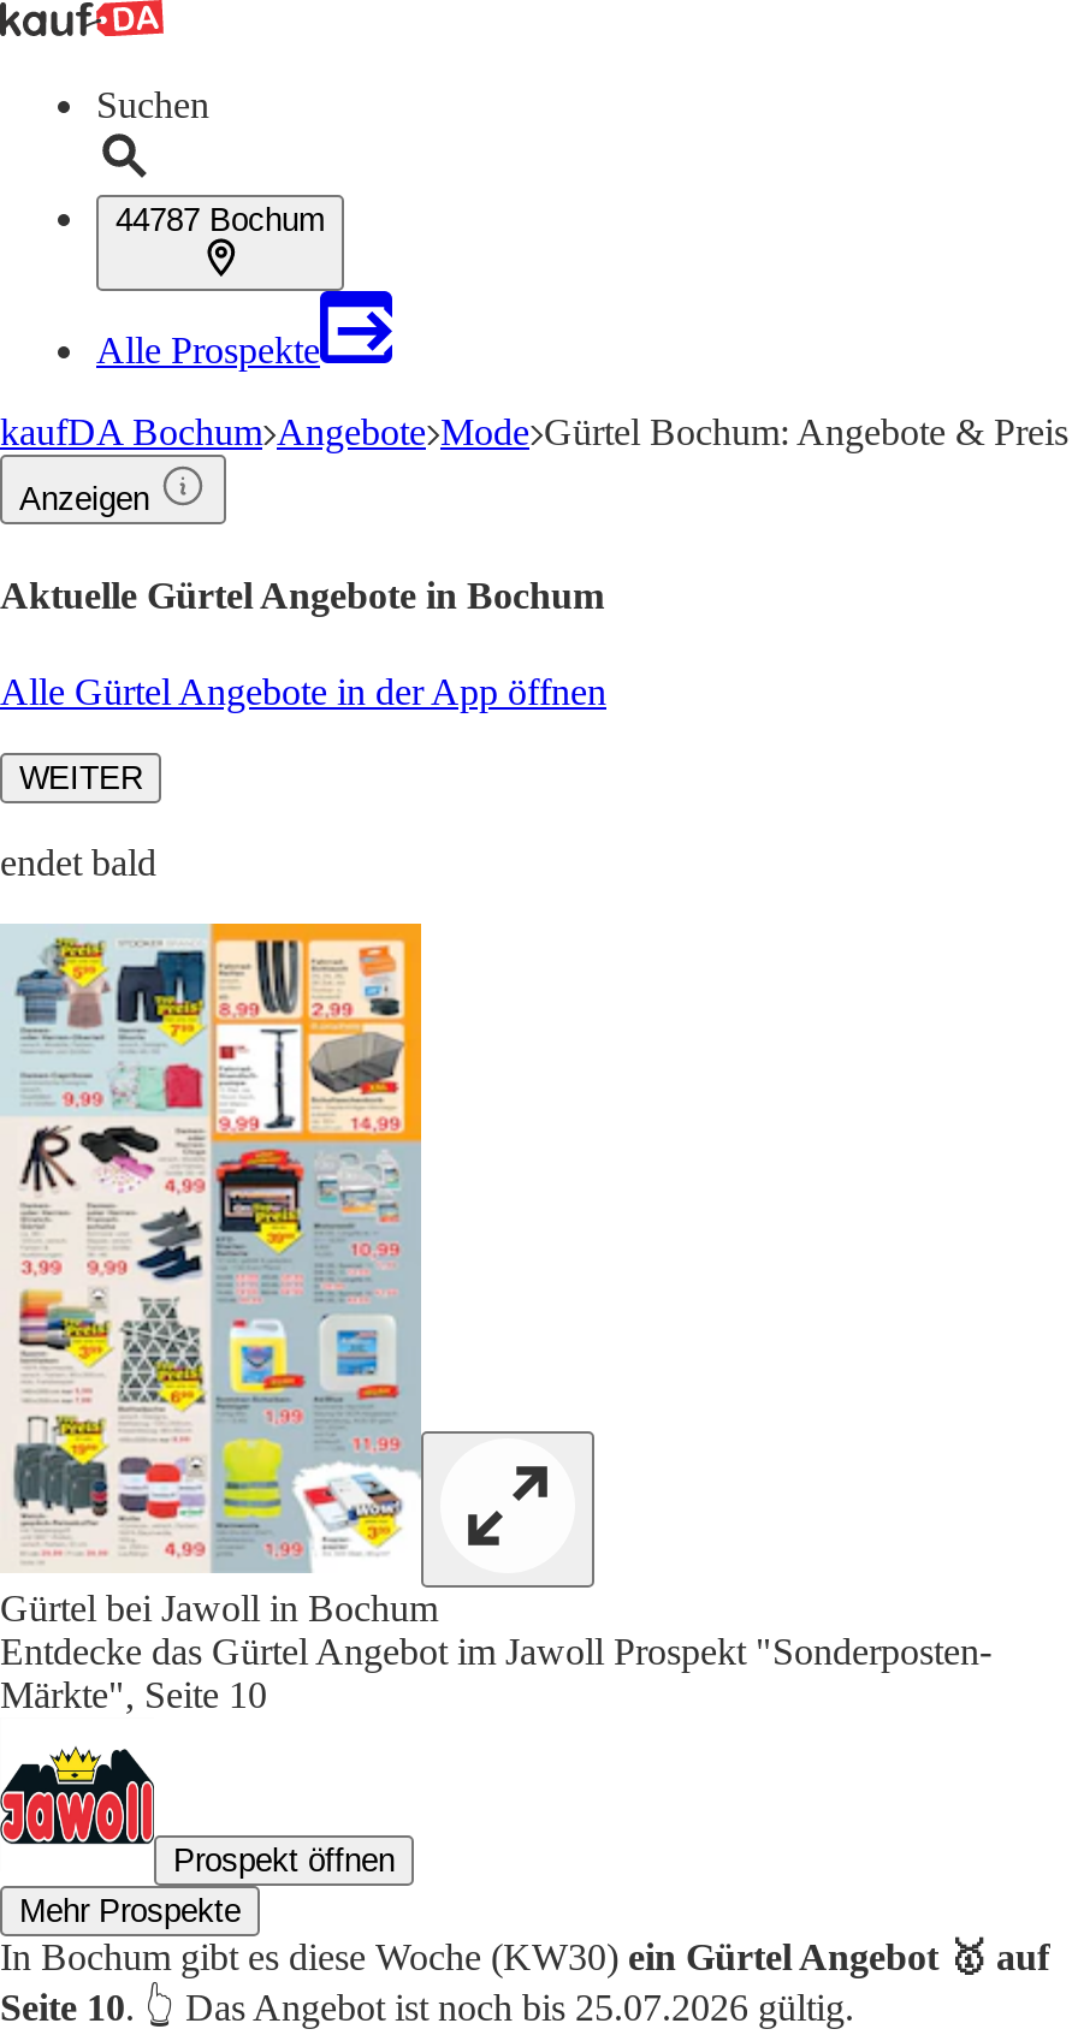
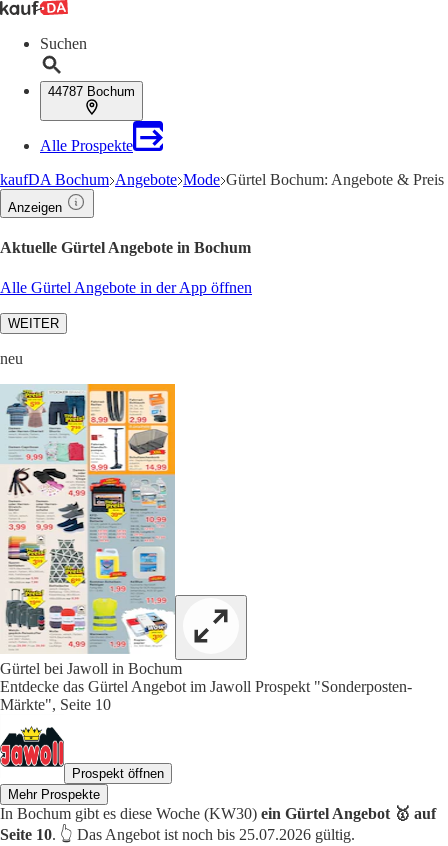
- endet bald
+ neu
